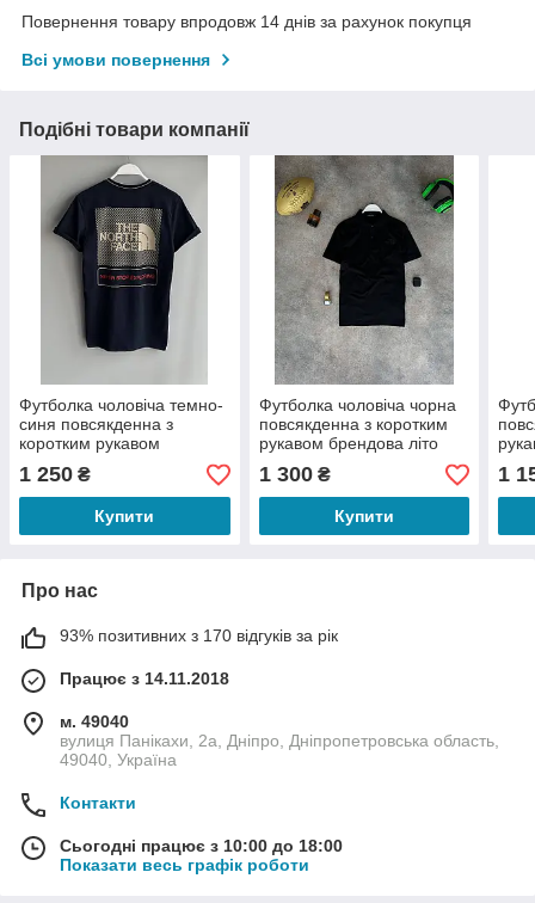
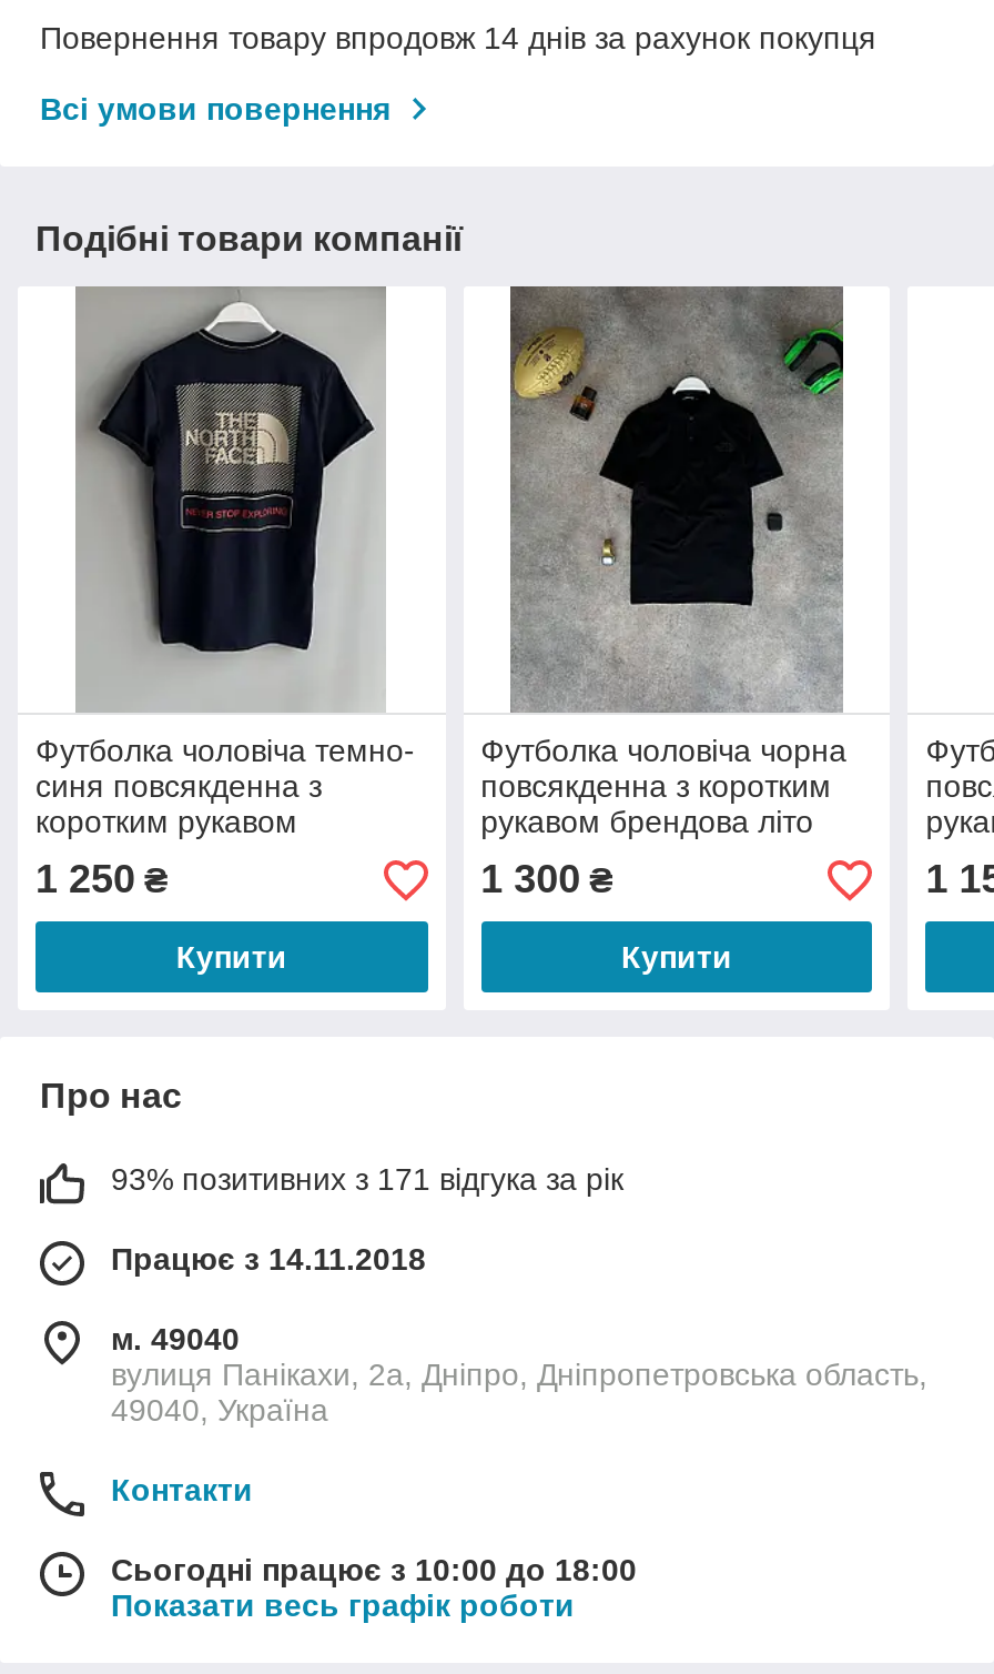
- 93% позитивних з 170 відгуків за рік
+ 93% позитивних з 171 відгука за рік
